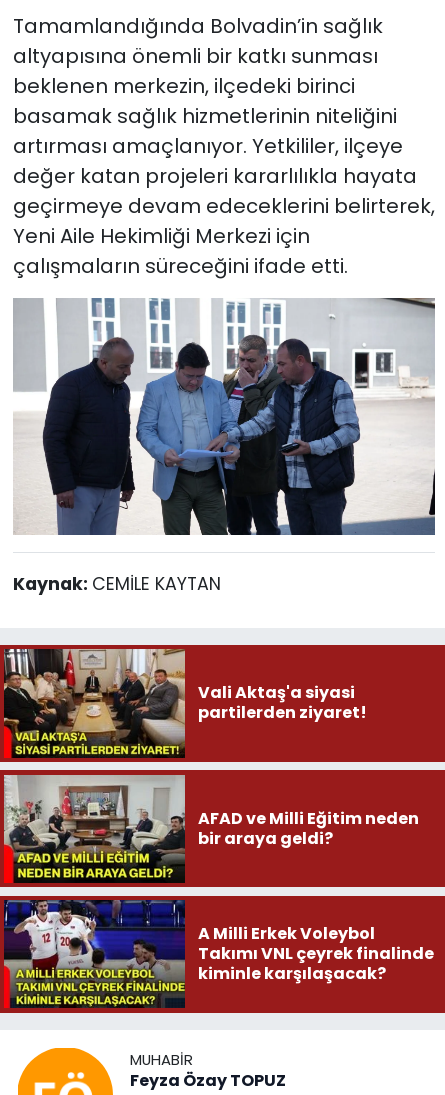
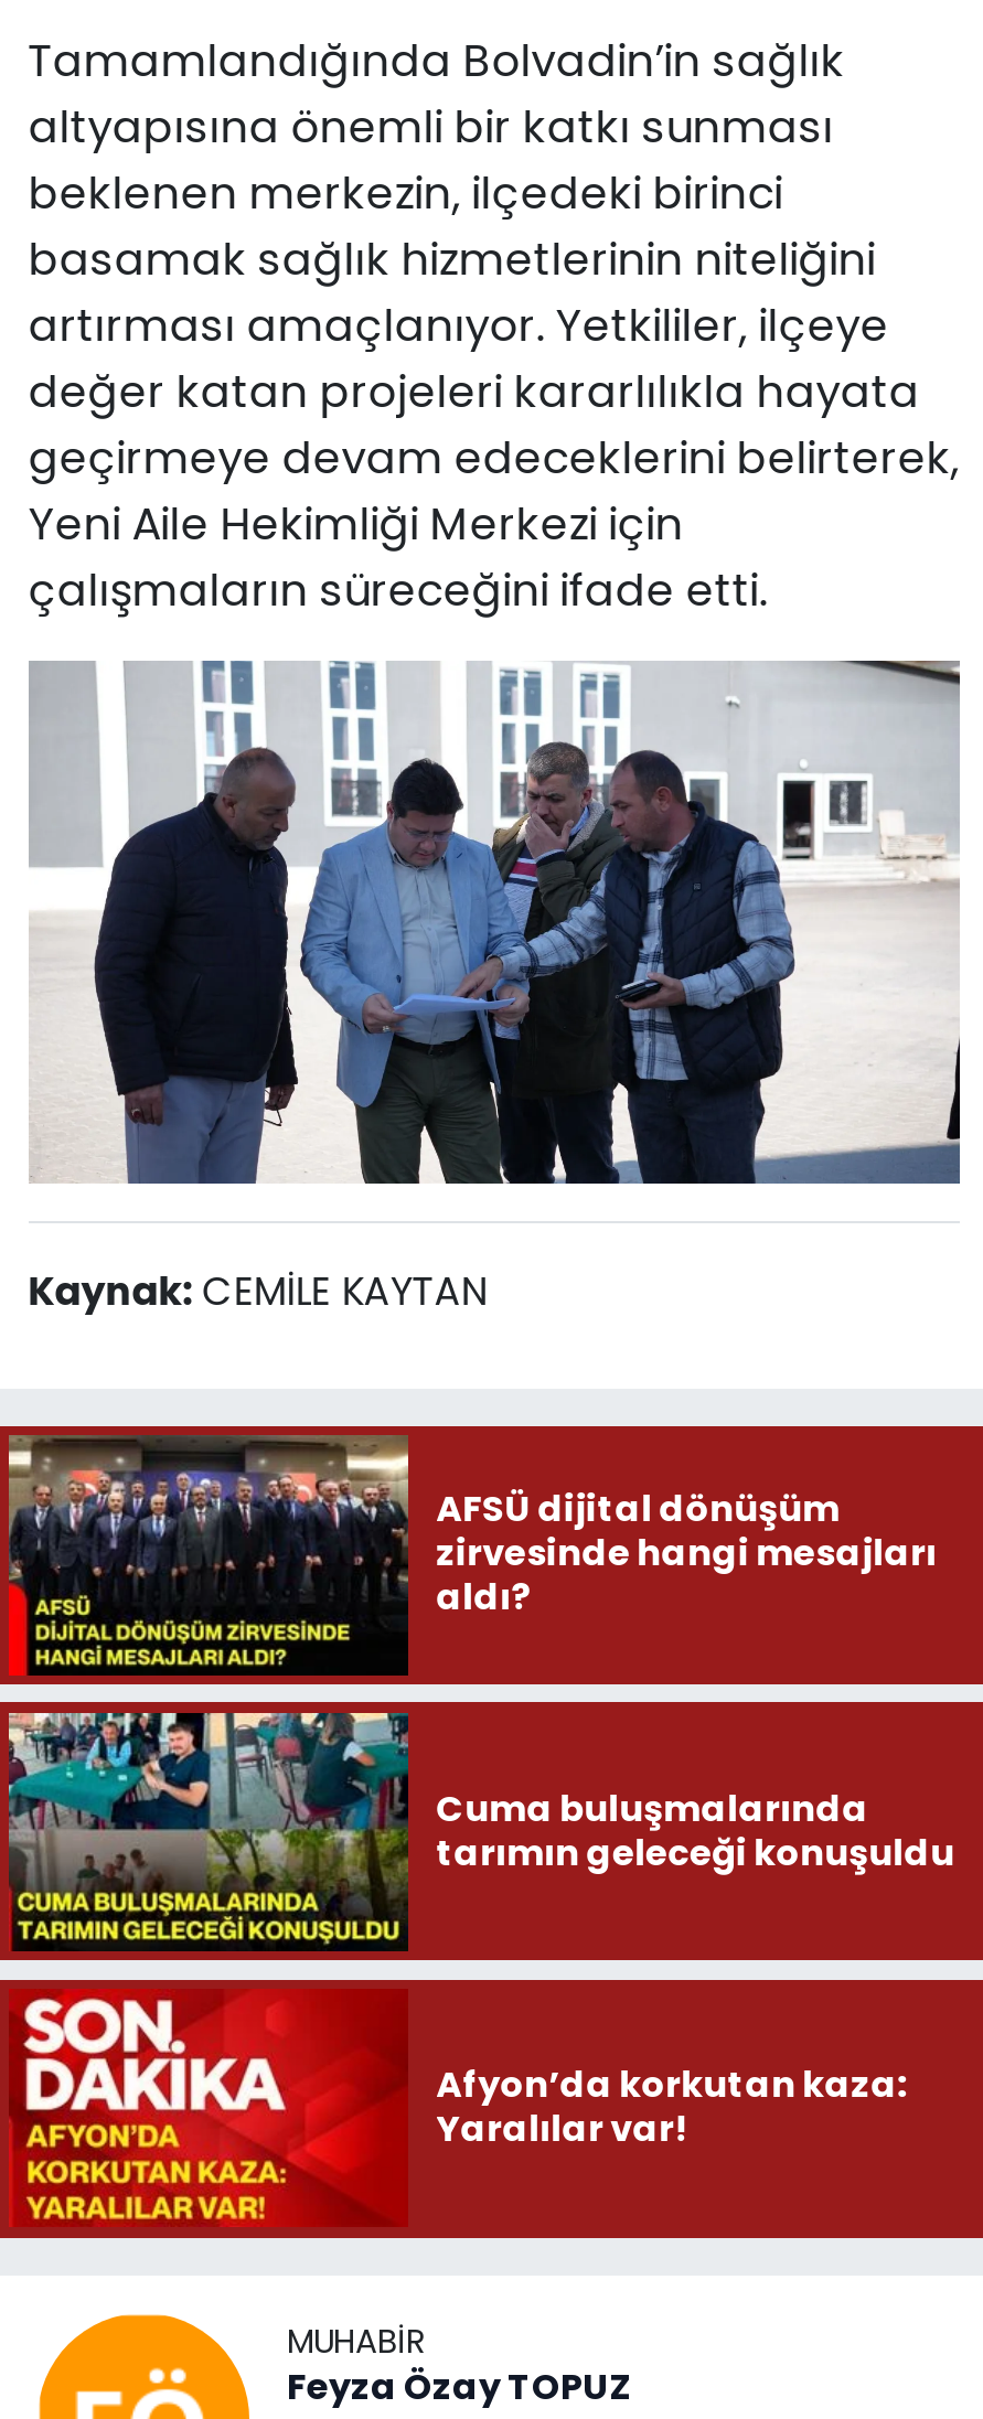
- [image]
- Vali Aktaş'a siyasi
- partilerden ziyaret!
+ [image]
+ AFSÜ dijital dönüşüm
+ zirvesinde hangi mesajları
+ aldı?

- [image]
- AFAD ve Milli Eğitim neden
- bir araya geldi?
+ [image]
+ Cuma buluşmalarında
+ tarımın geleceği konuşuldu

- [image]
- A Milli Erkek Voleybol
- Takımı VNL çeyrek finalinde
- kiminle karşılaşacak?
+ [image]
+ Afyon’da korkutan kaza:
+ Yaralılar var!
